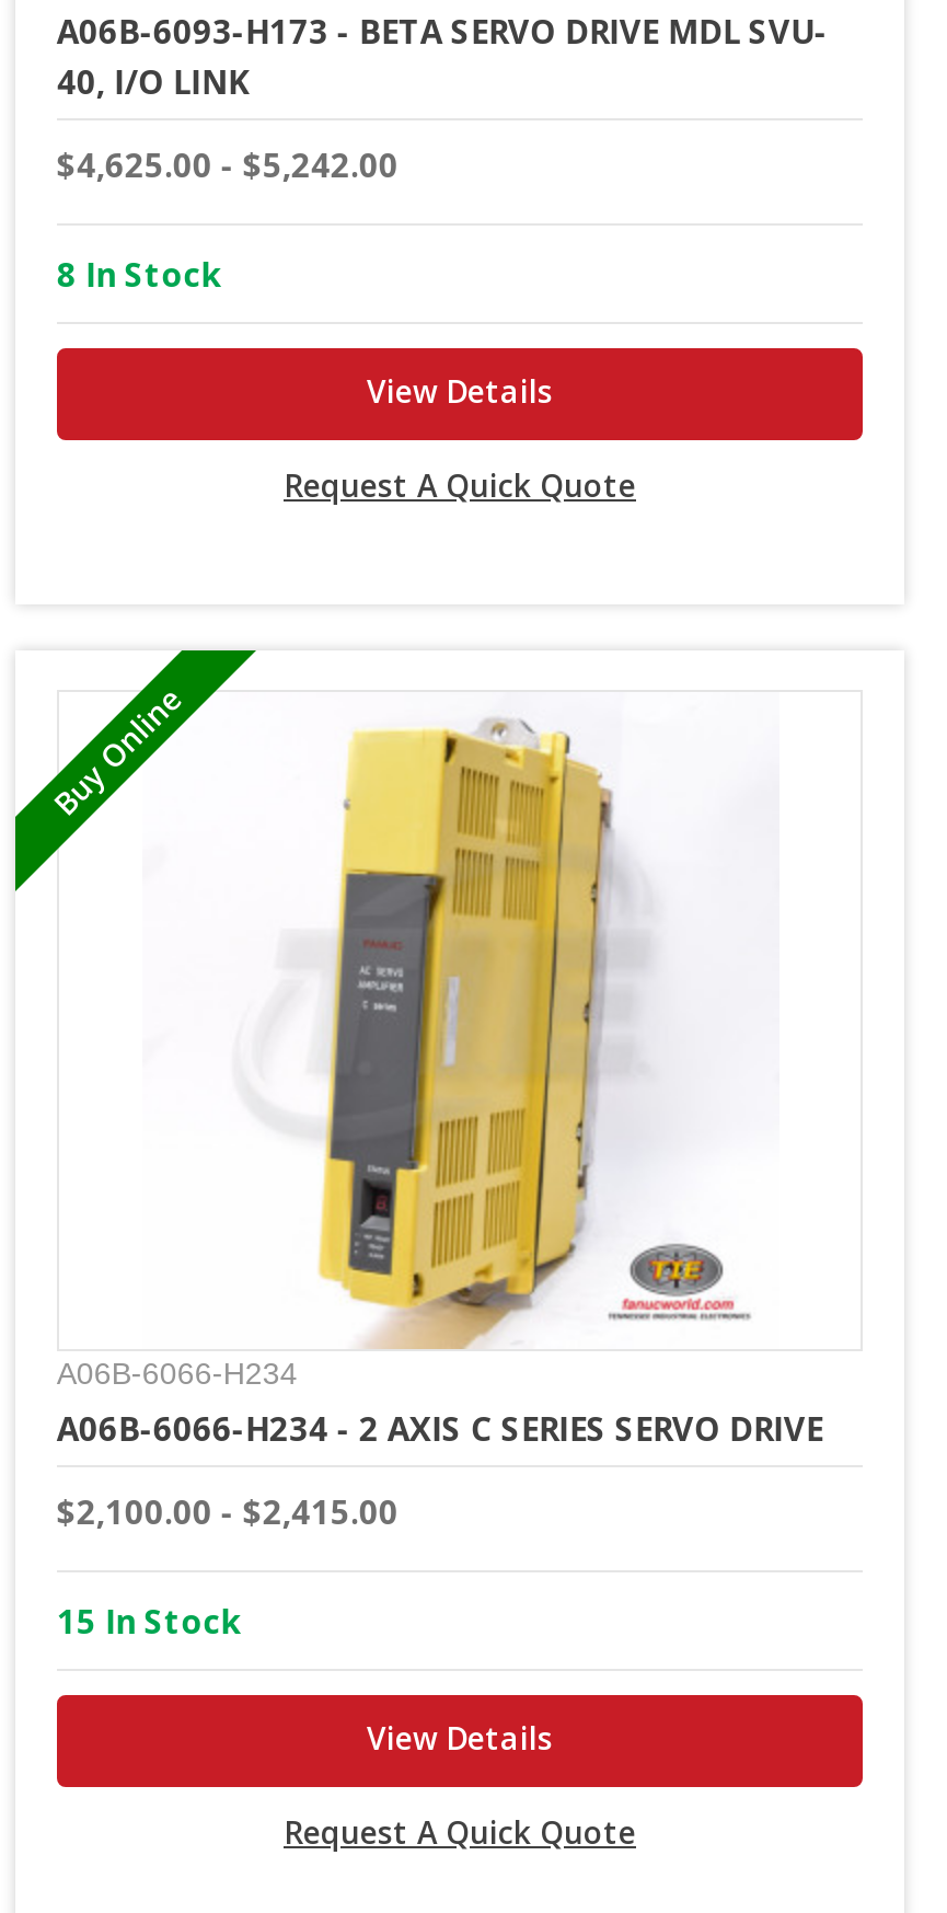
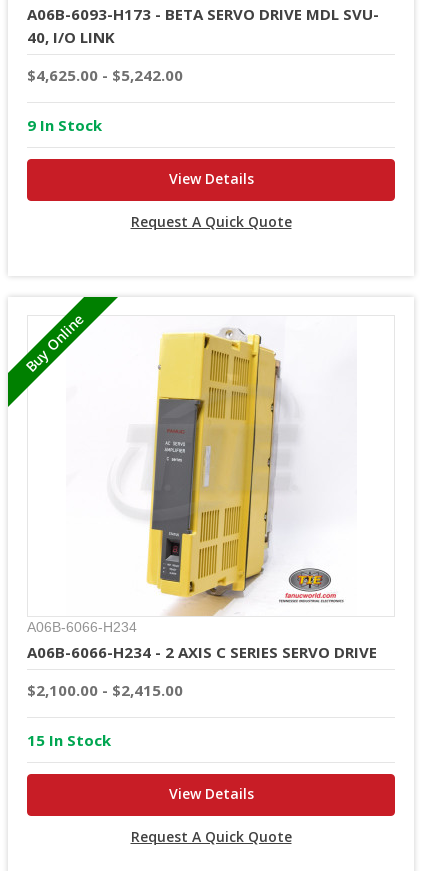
- 8 In Stock
+ 9 In Stock
